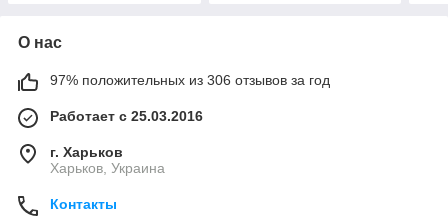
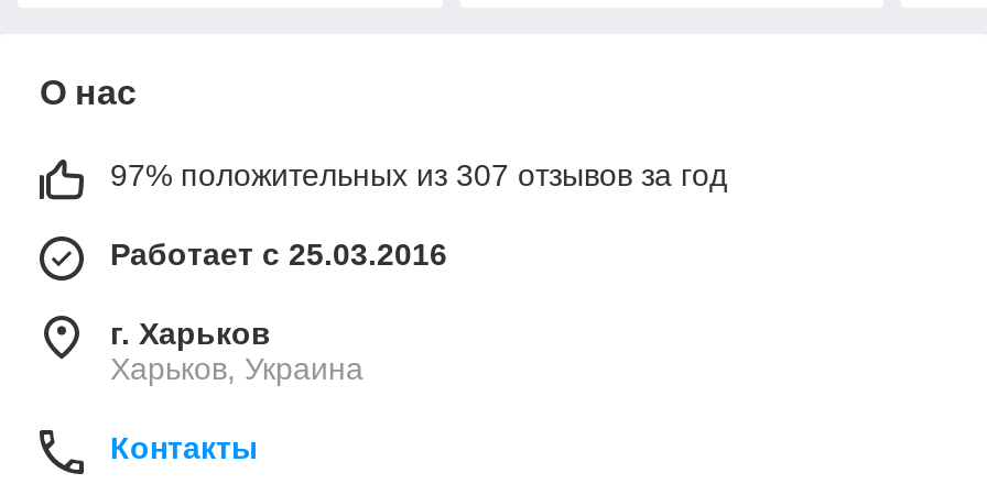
- 97% положительных из 306 отзывов за год
+ 97% положительных из 307 отзывов за год
